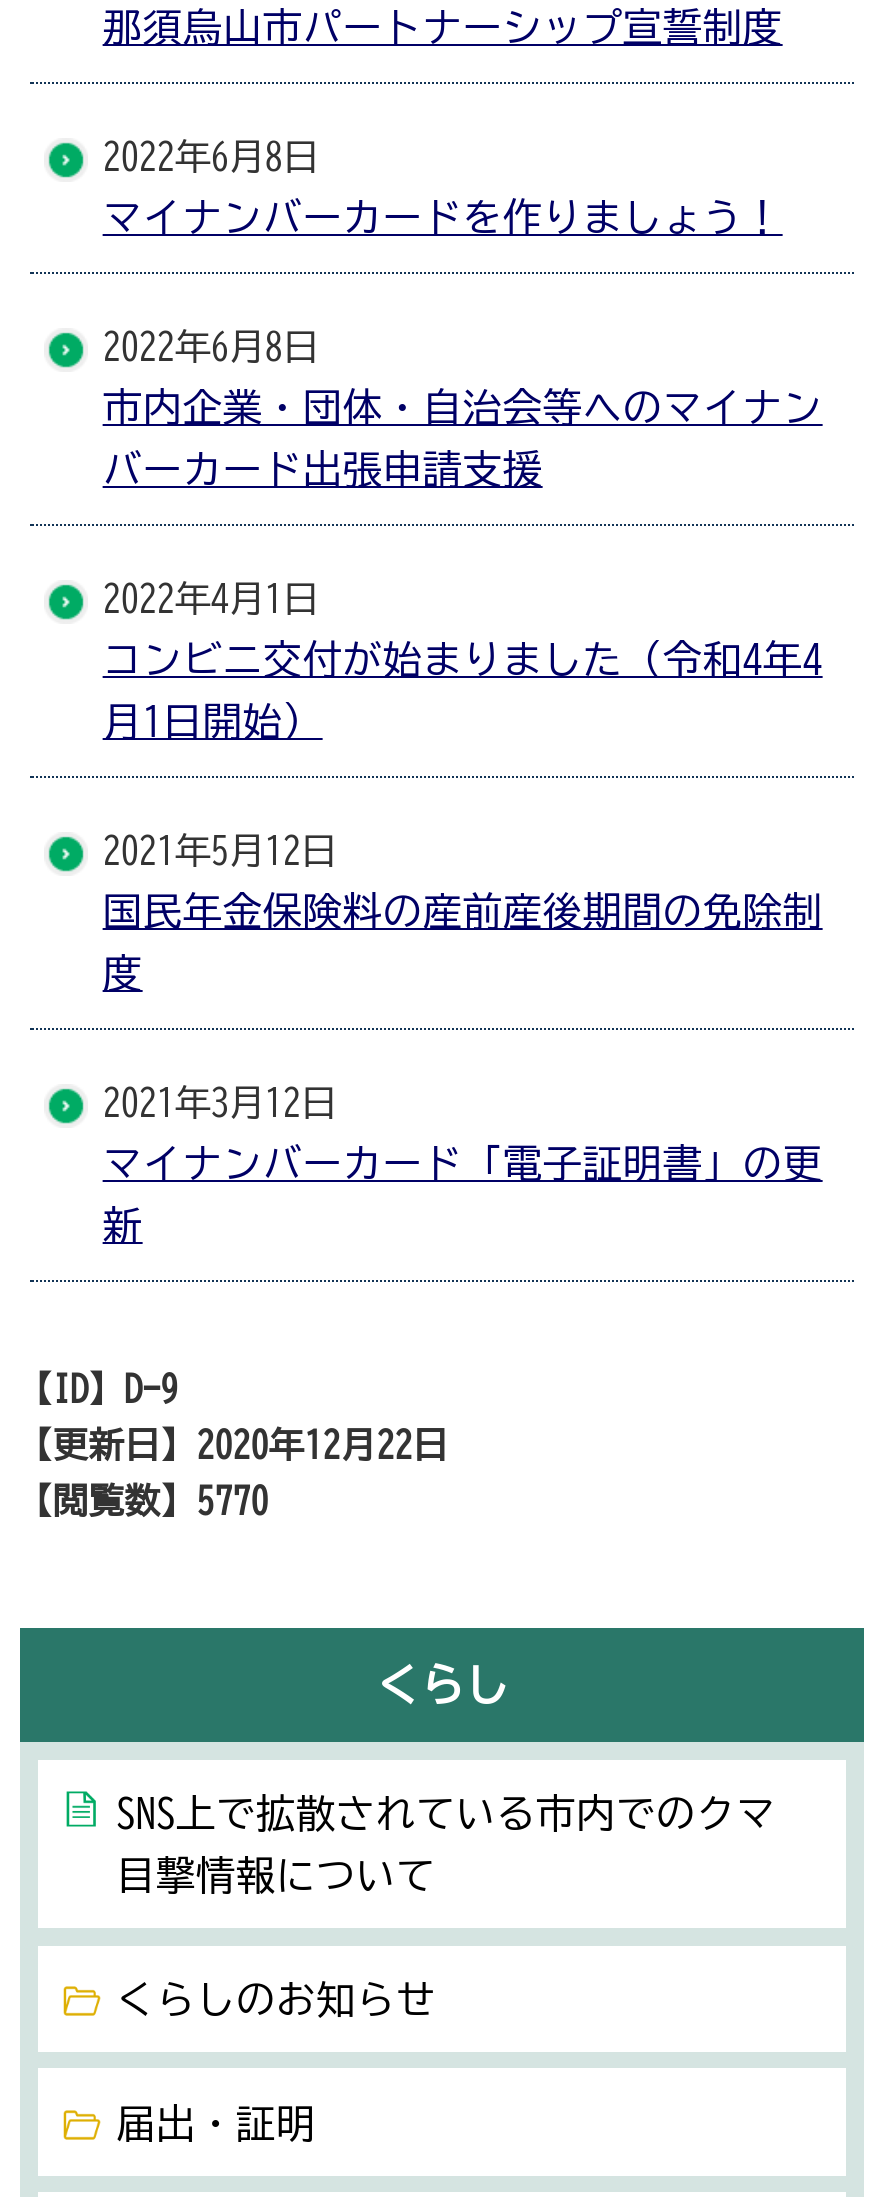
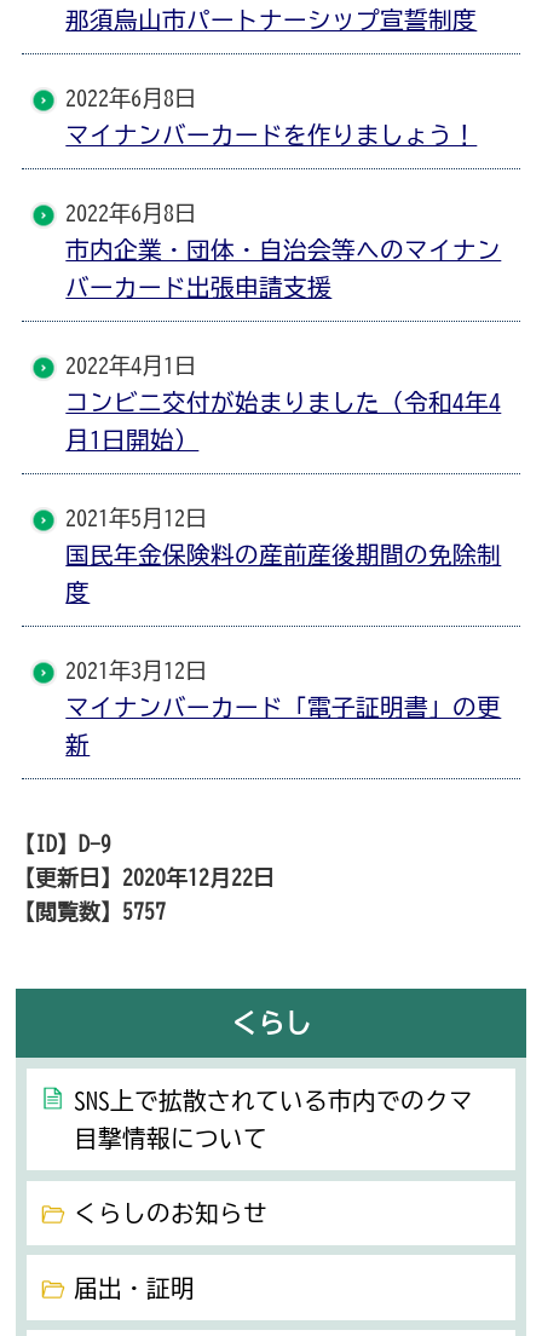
- 【閲覧数】5770
+ 【閲覧数】5757
